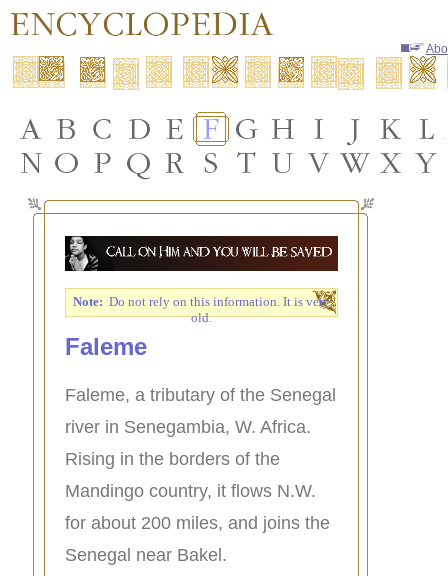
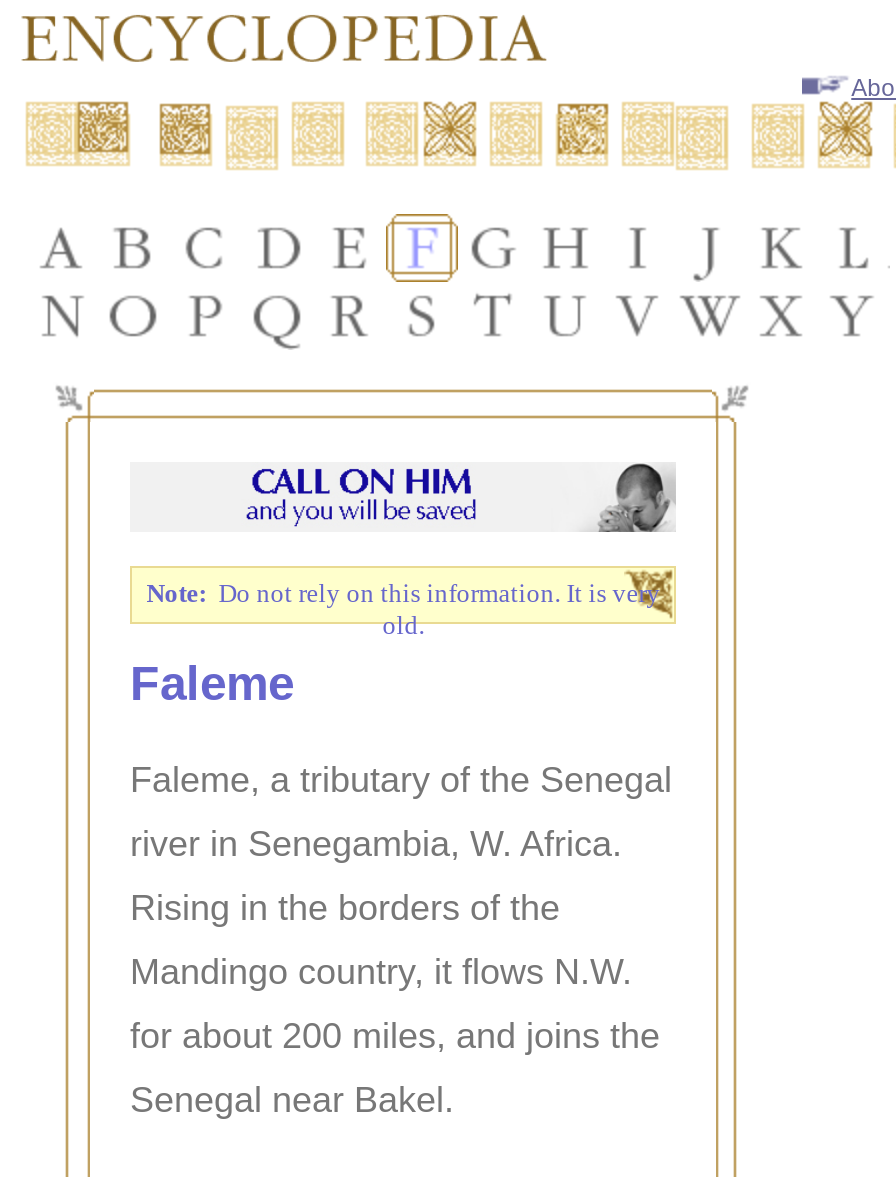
- [image]
+ [image]
